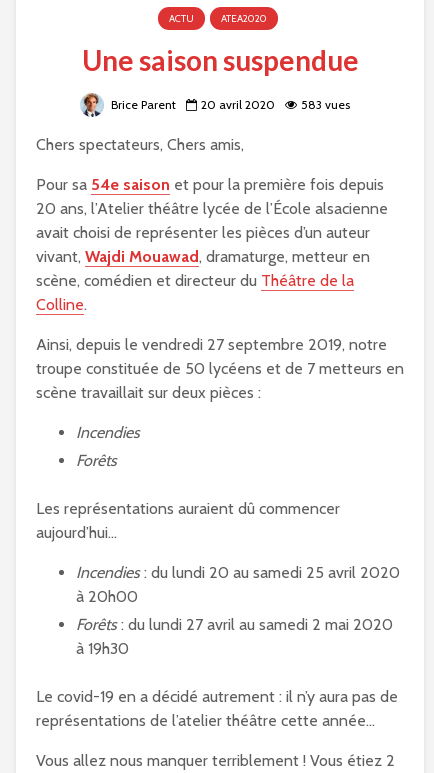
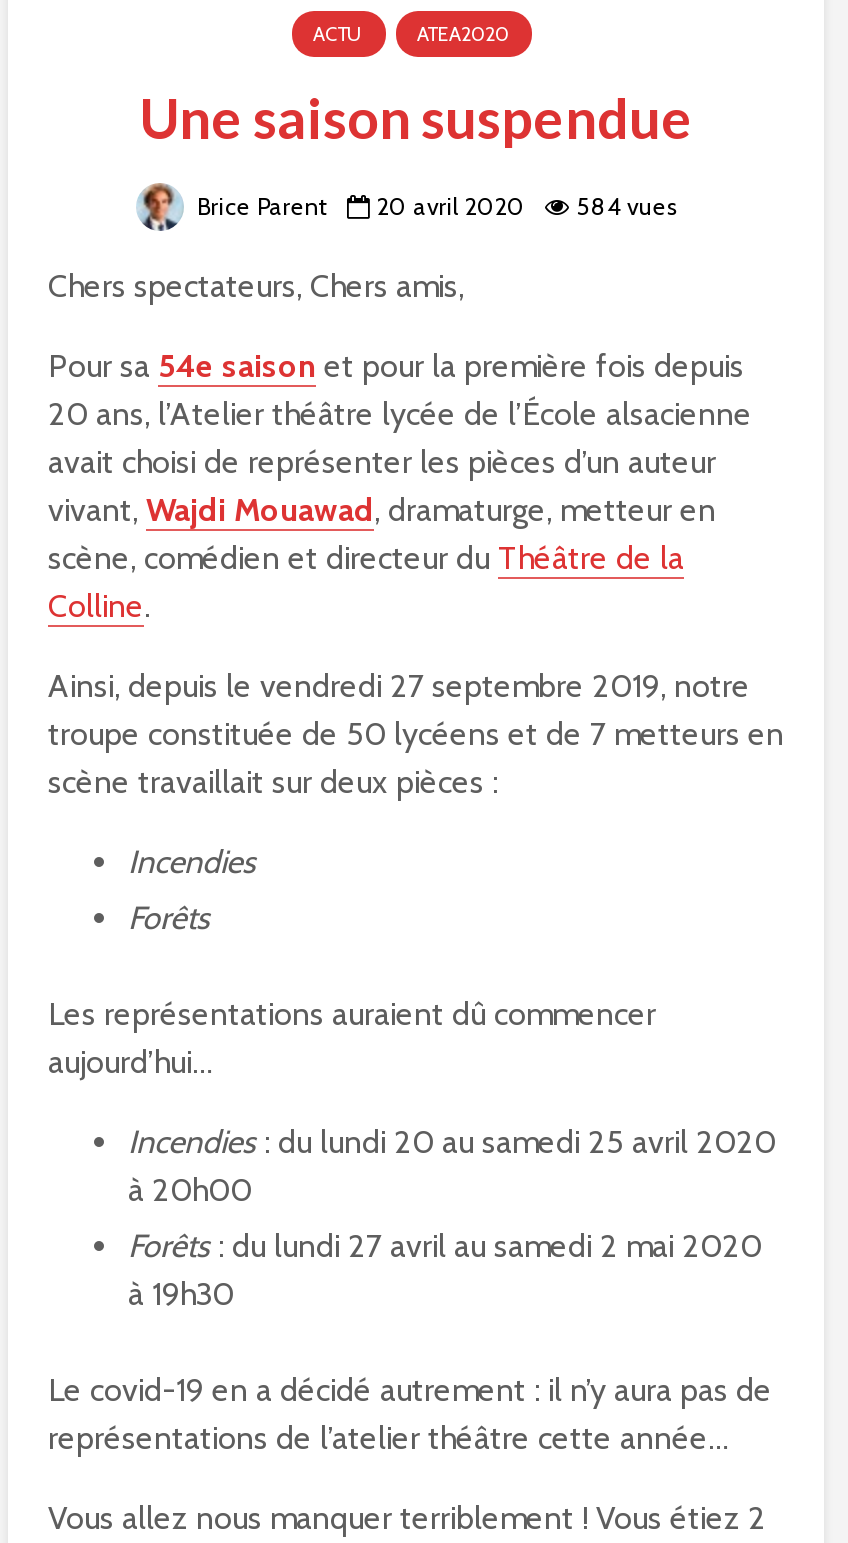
- Brice Parent 20 avril 2020 583 vues
+ Brice Parent 20 avril 2020 584 vues
